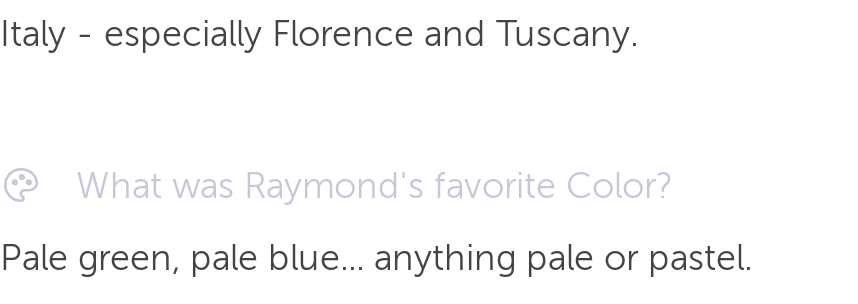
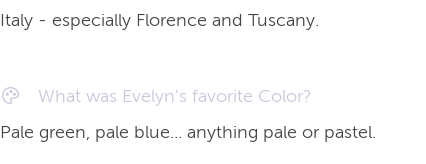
- What was Raymond's favorite Color?
+ What was Evelyn's favorite Color?
